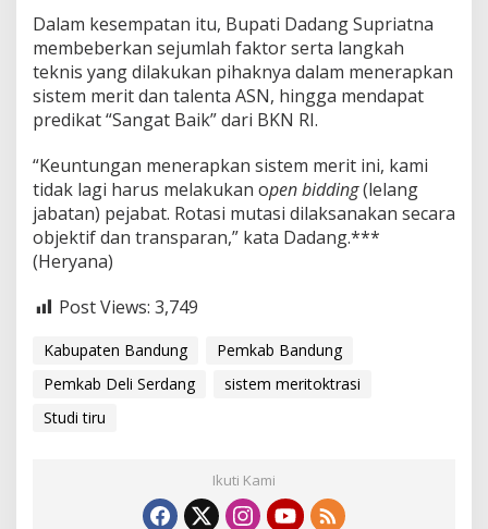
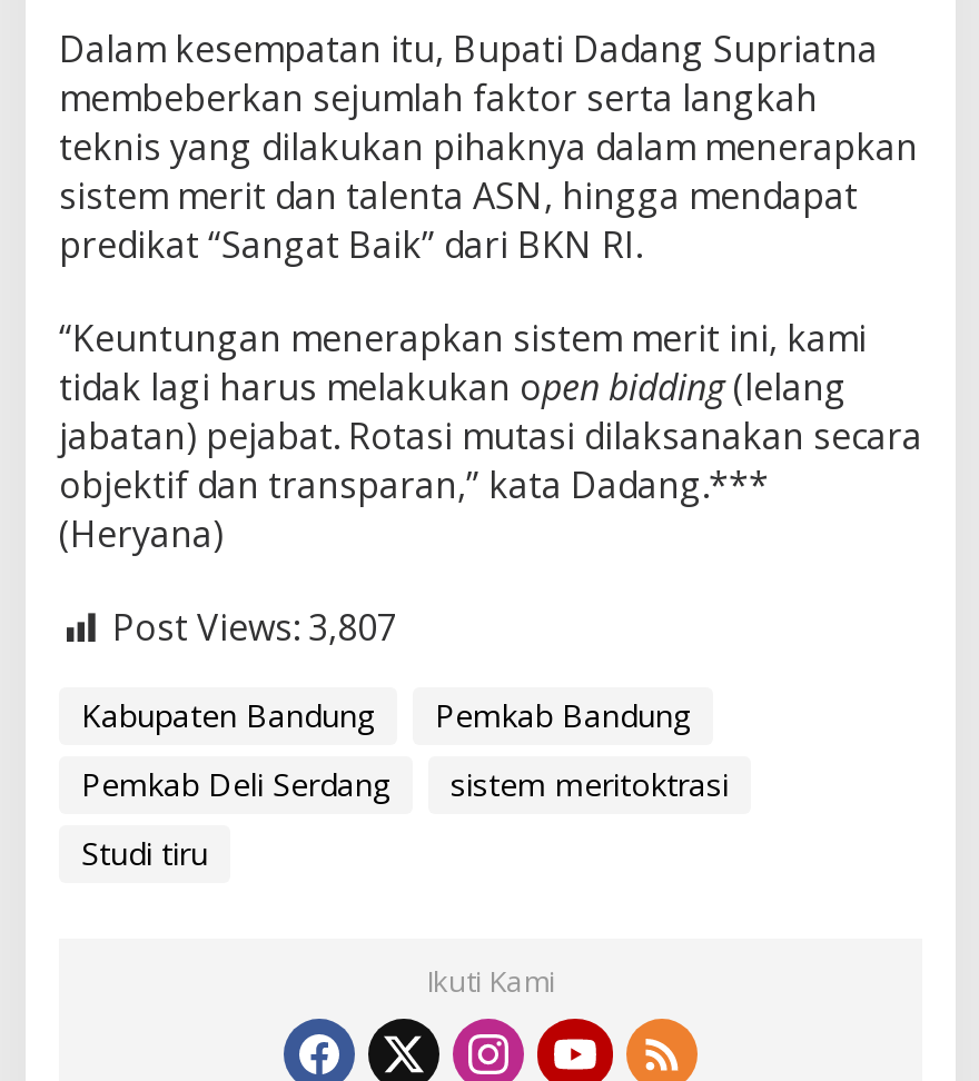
- Post Views: 3,749
+ Post Views: 3,807
